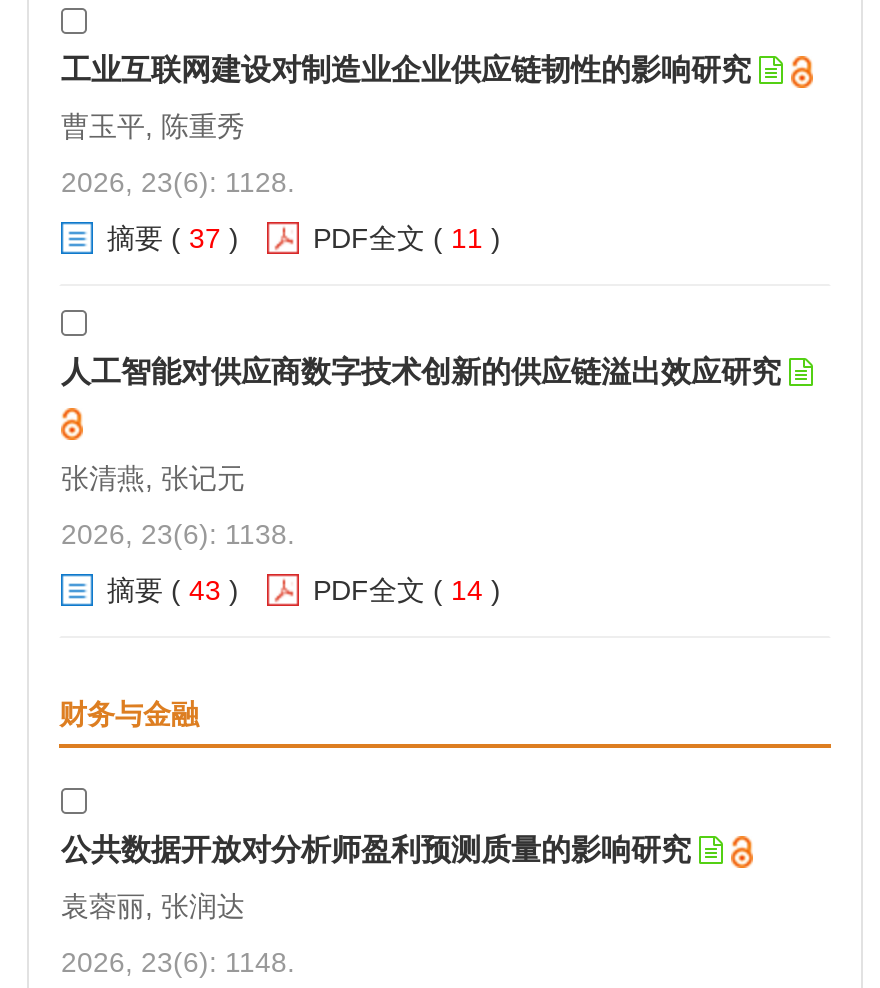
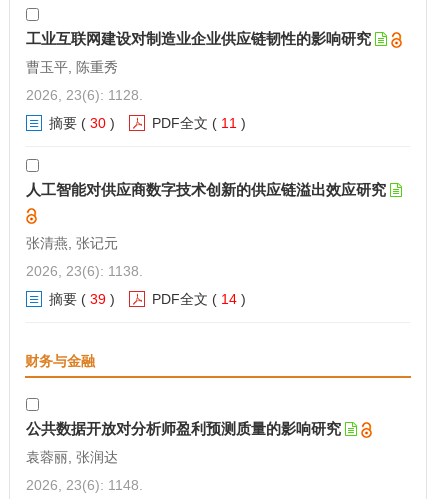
- 摘要( 37)
+ 摘要( 30)

- 摘要( 43)
+ 摘要( 39)
